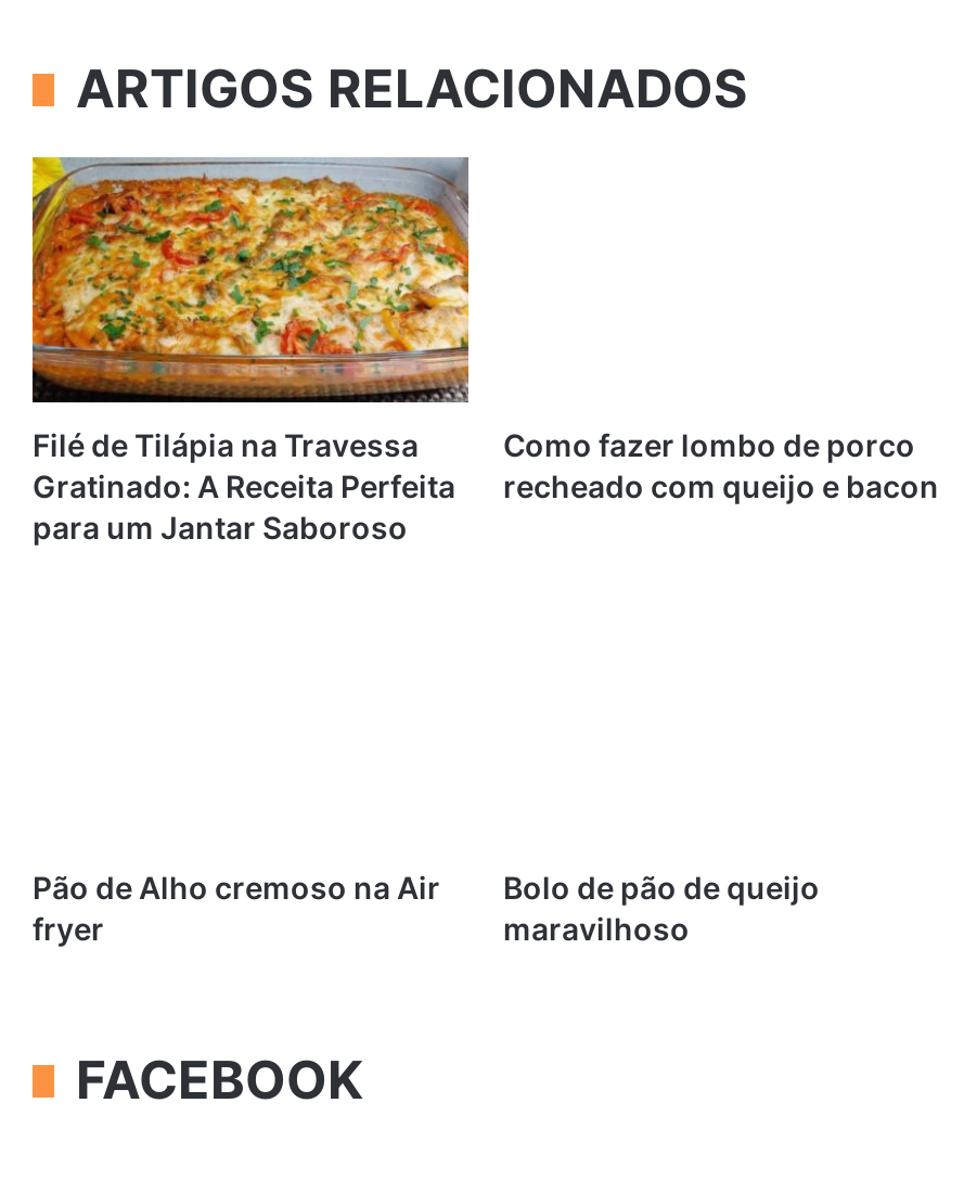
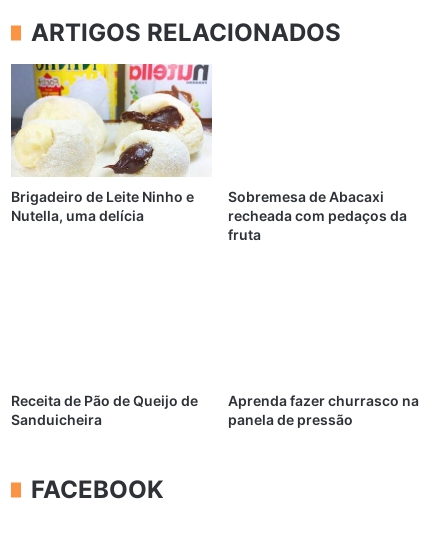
- [image]
- Filé de Tilápia na Travessa
- Gratinado: A Receita Perfeita
- para um Jantar Saboroso
+ [image]
+ Brigadeiro de Leite Ninho e
+ Nutella, uma delícia

- Como fazer lombo de porco
- recheado com queijo e bacon
+ Sobremesa de Abacaxi
+ recheada com pedaços da
+ fruta

- Pão de Alho cremoso na Air
- fryer
+ Receita de Pão de Queijo de
+ Sanduicheira

- Bolo de pão de queijo
- maravilhoso
+ Aprenda fazer churrasco na
+ panela de pressão
